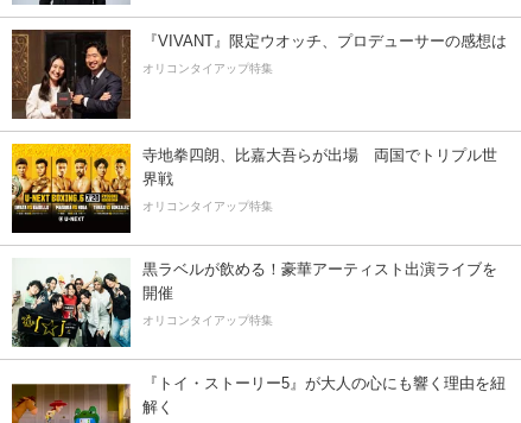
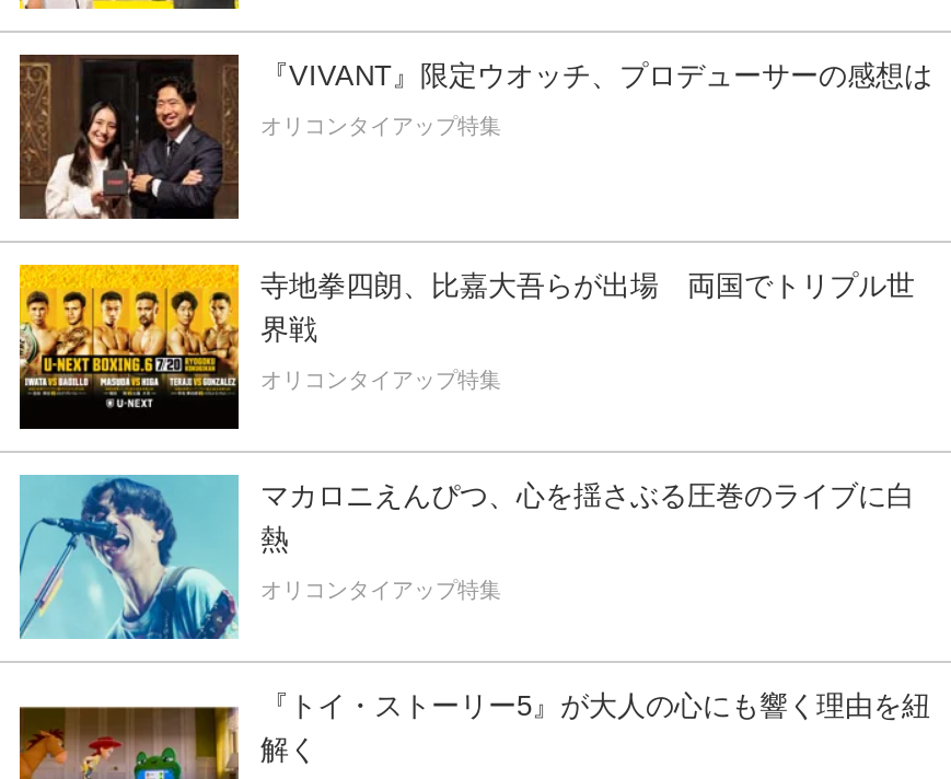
- [image]
- 黒ラベルが飲める！豪華アーティスト出演ライブを
- 開催
+ [image]
+ マカロニえんぴつ、心を揺さぶる圧巻のライブに白
+ 熱
